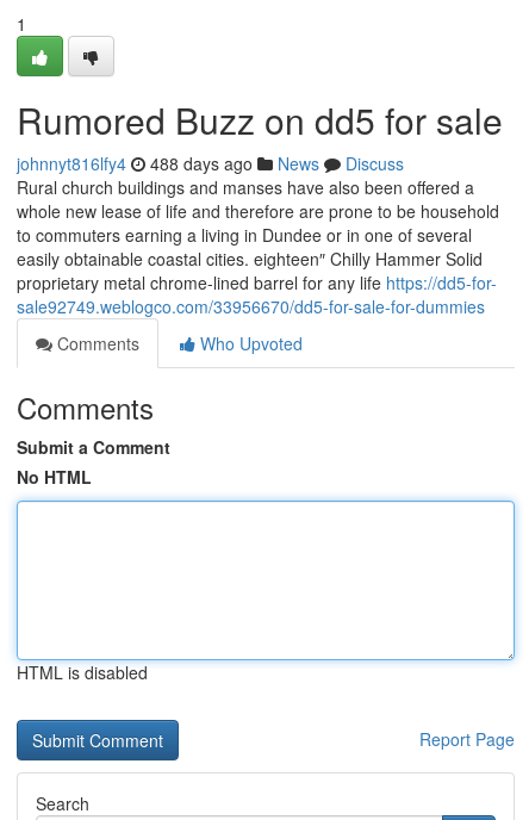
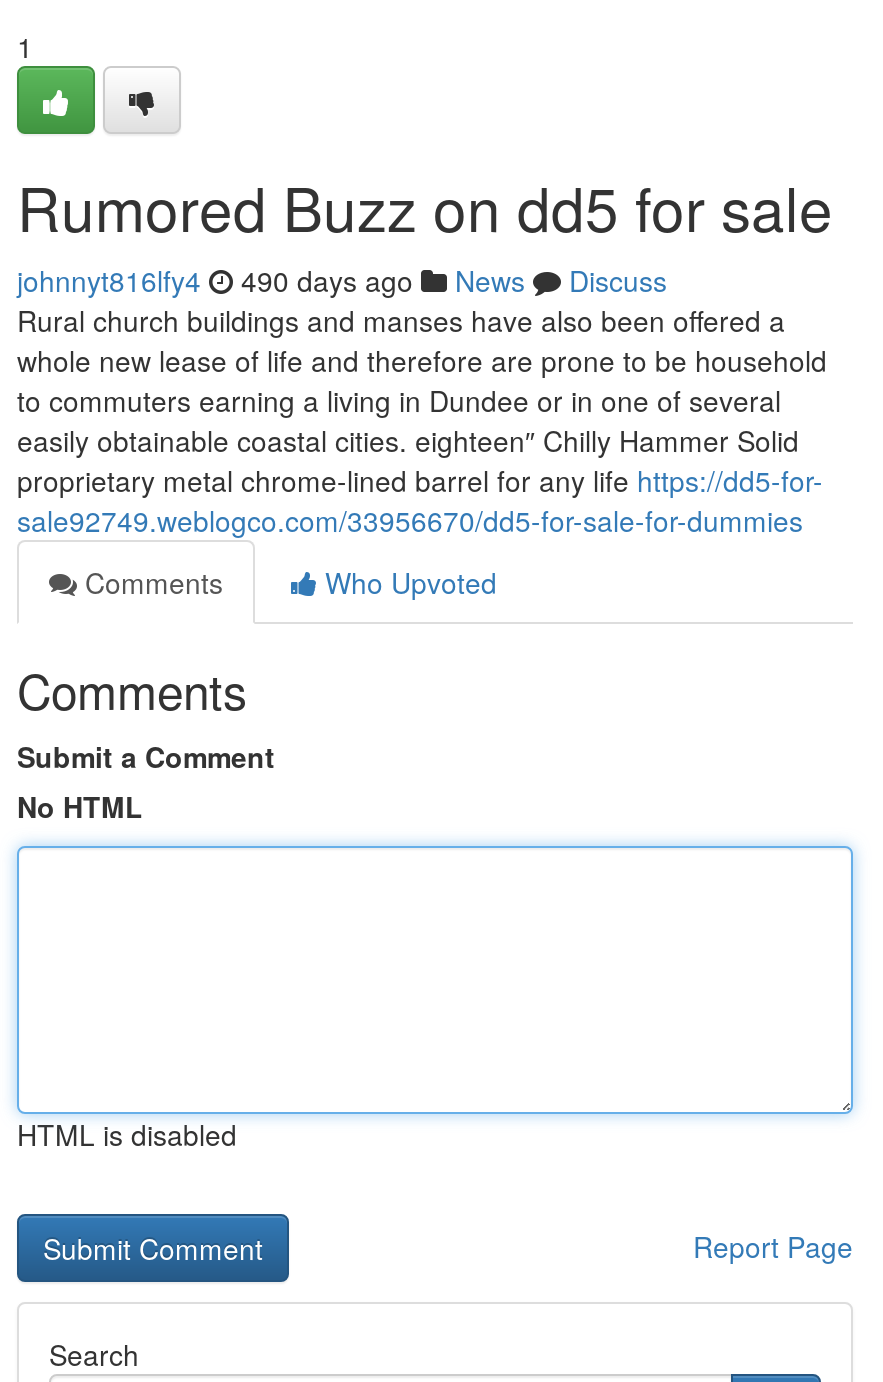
- johnnyt816lfy4 488 days ago News Discuss
+ johnnyt816lfy4 490 days ago News Discuss
